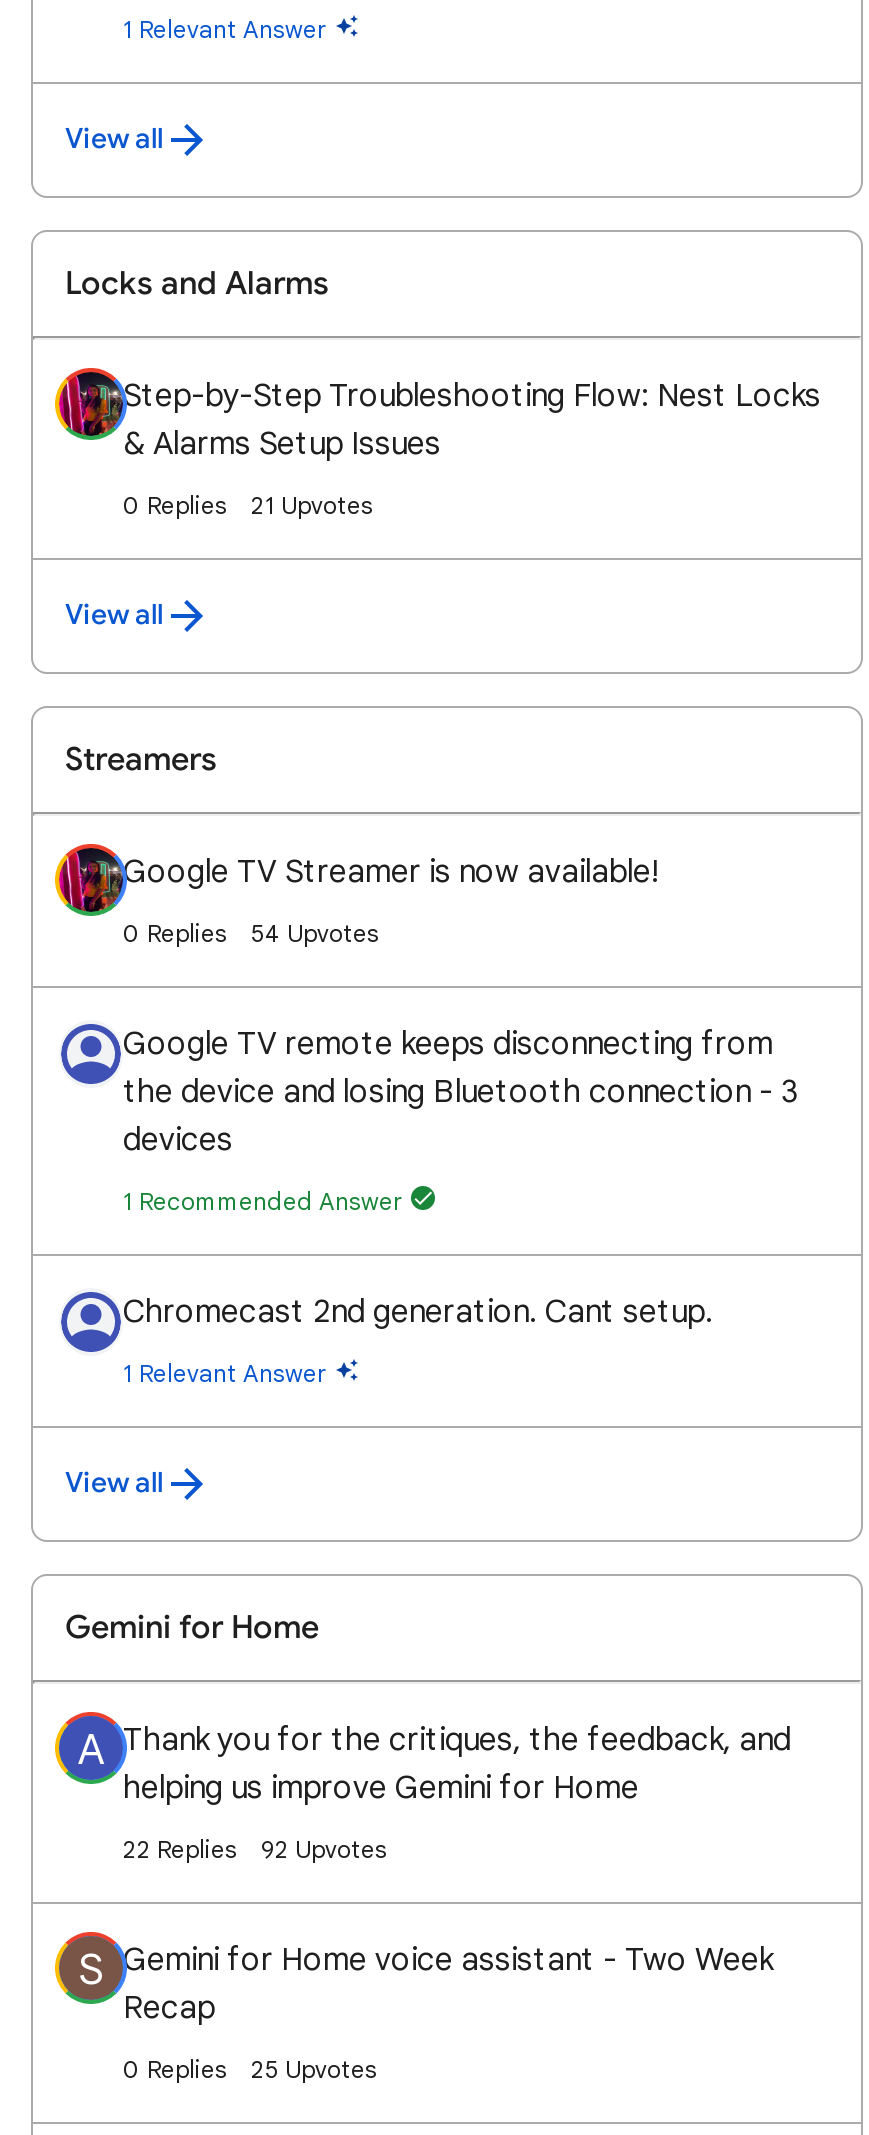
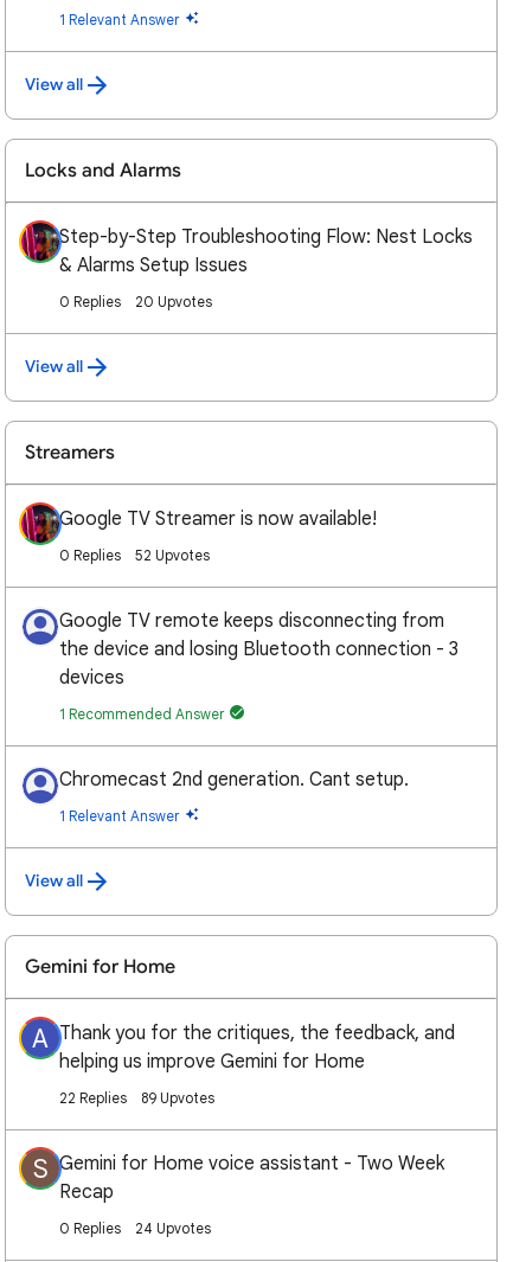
- 21 Upvotes
+ 20 Upvotes

- 54 Upvotes
+ 52 Upvotes

- 22 Replies 92 Upvotes
+ 22 Replies 89 Upvotes

- 25 Upvotes
+ 24 Upvotes
